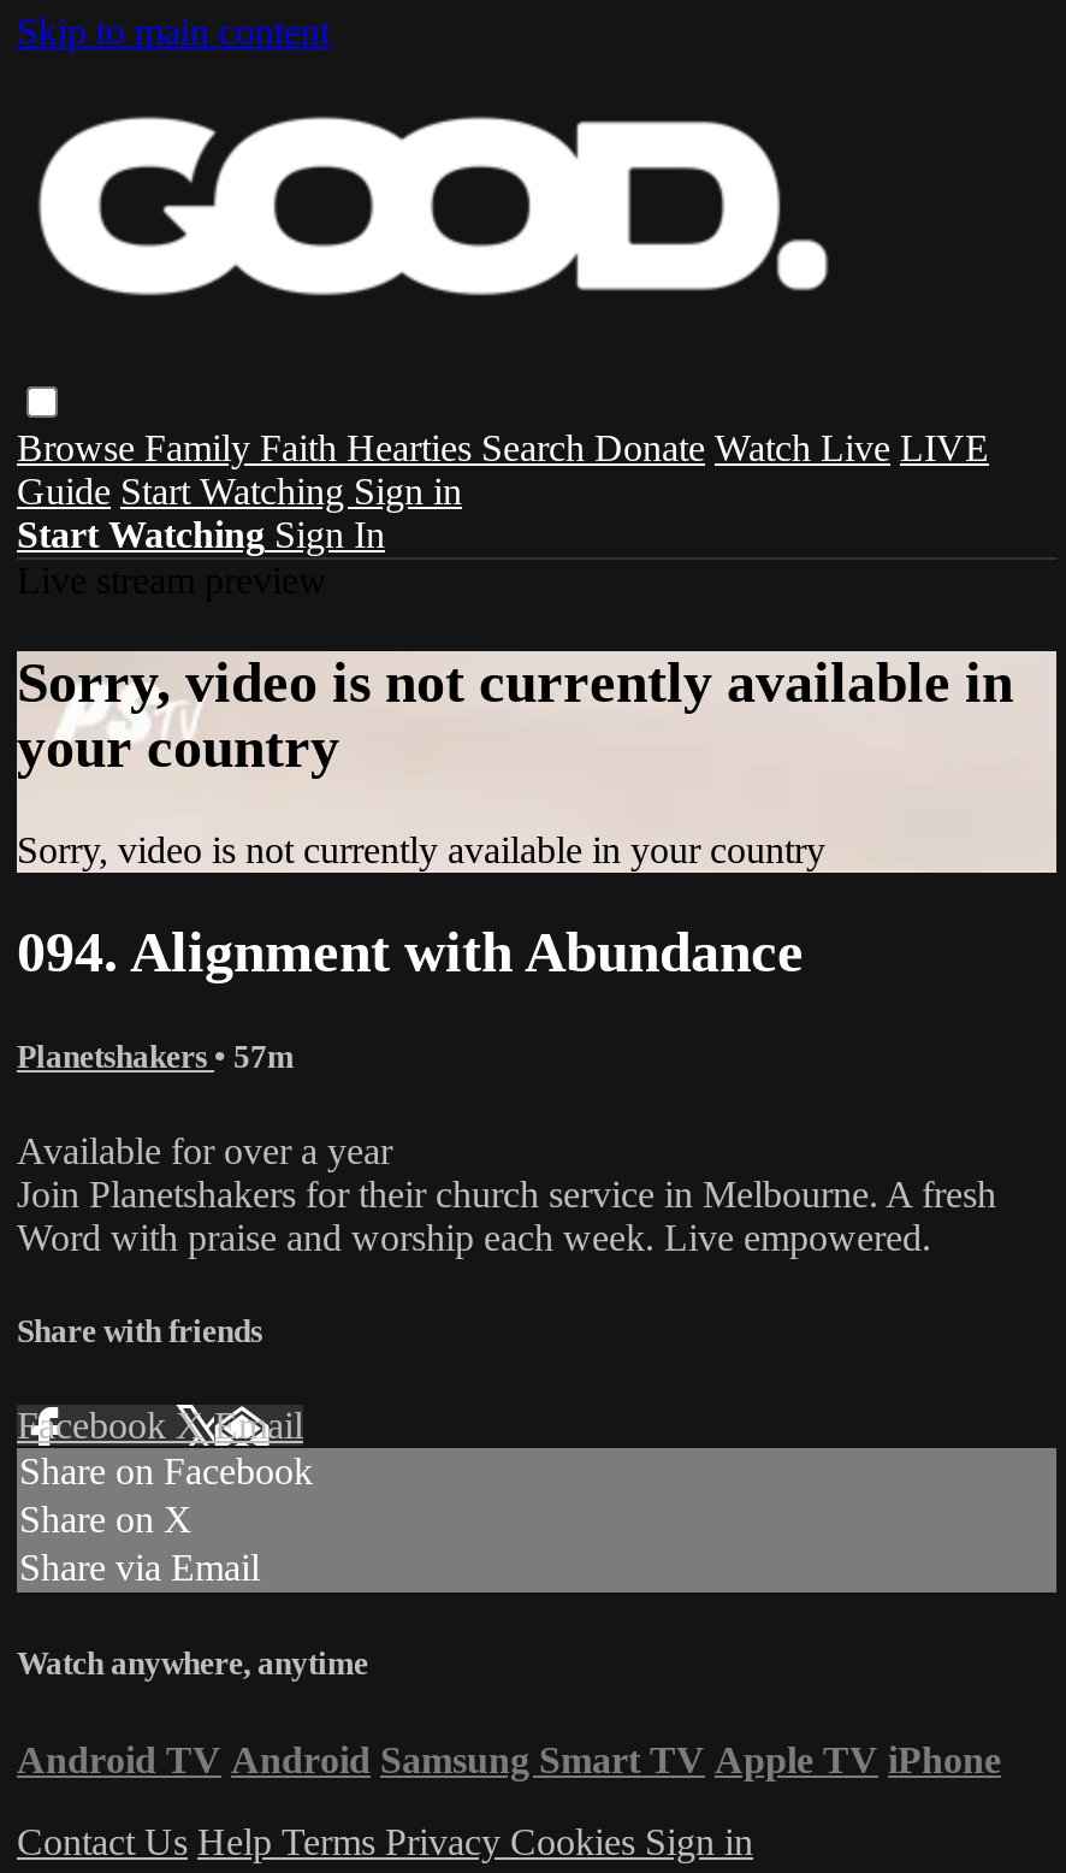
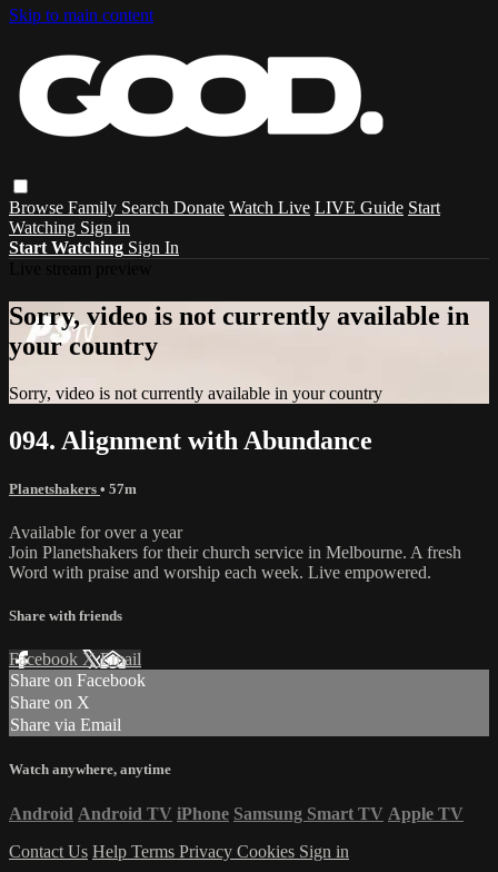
- Browse Family Faith Hearties Search Donate Watch Live LIVE
- Guide Start Watching Sign in
+ Browse Family Search Donate Watch Live LIVE Guide Start
+ Watching Sign in

- Android TV Android Samsung Smart TV Apple TV iPhone
+ Android Android TV iPhone Samsung Smart TV Apple TV
